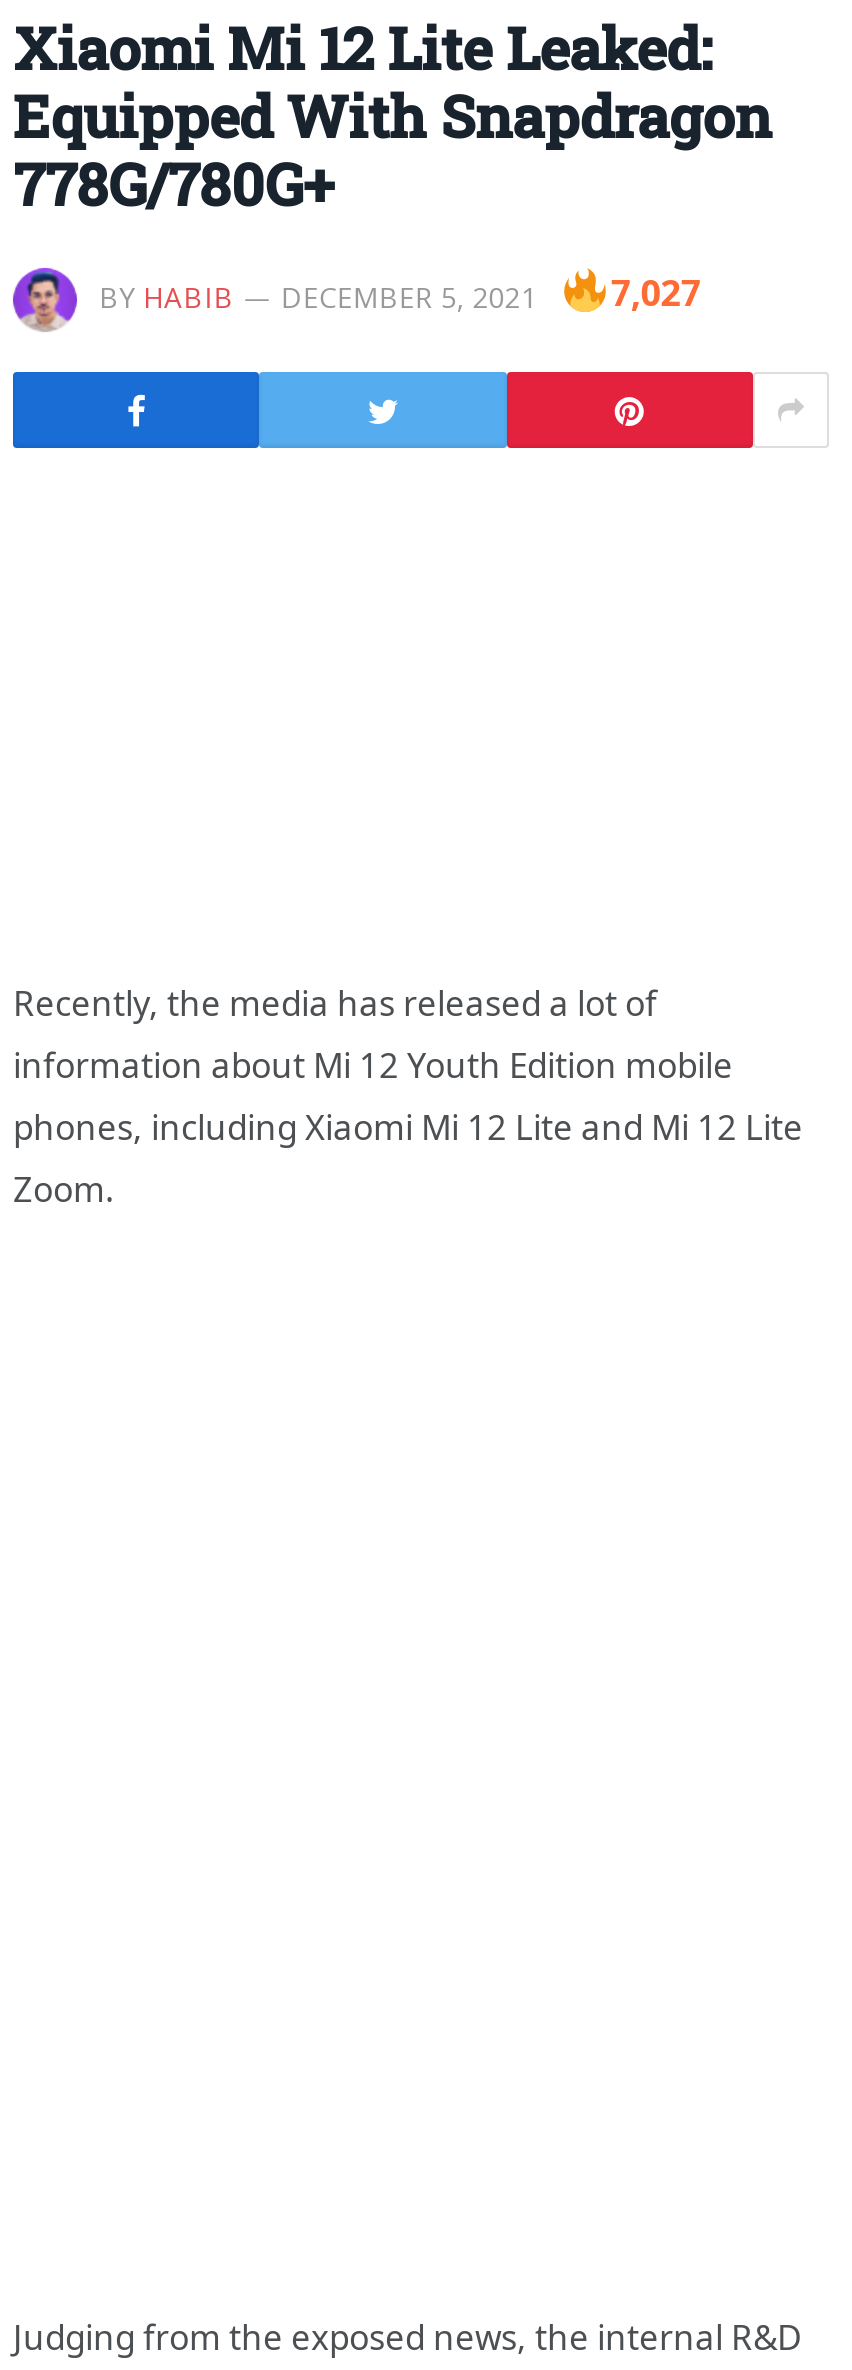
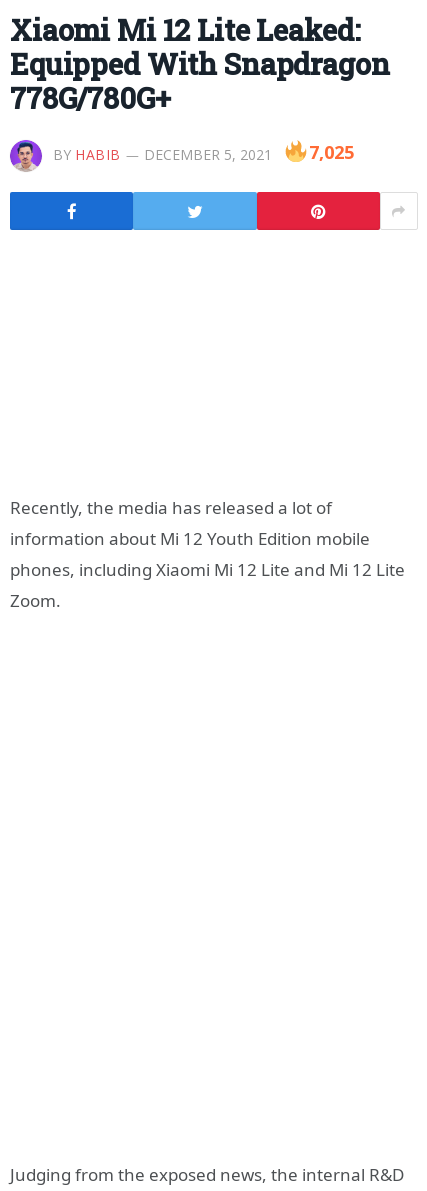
- BY HABIB DECEMBER 5, 2021 7,027
+ BY HABIB DECEMBER 5, 2021 7,025
